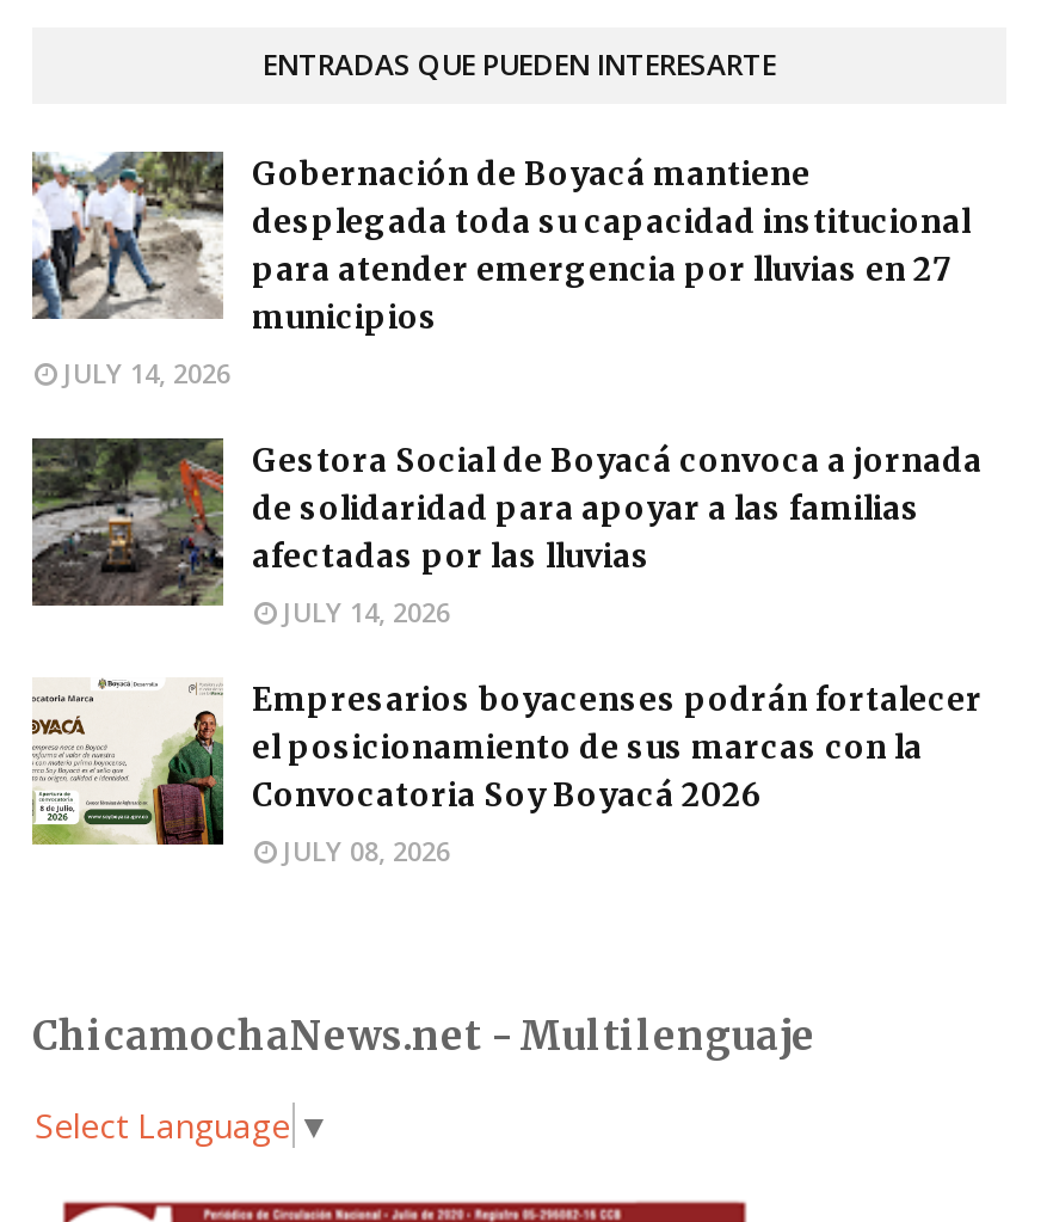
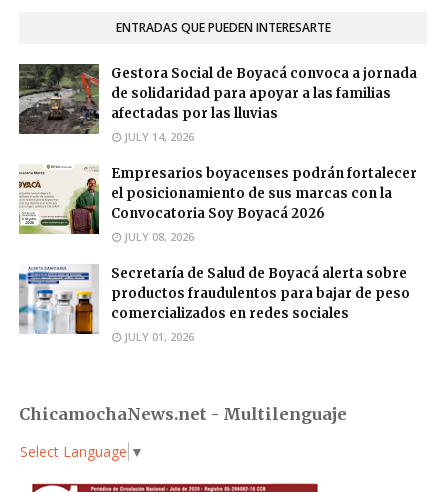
- [image]
- Gobernación de Boyacá mantiene
- desplegada toda su capacidad institucional
- para atender emergencia por lluvias en 27
- municipios
- JULY 14, 2026

moved up: [image] | Gestora Social de Boyacá convoca a jornada | de solidaridad para apoyar a las familias | ... | Convocatoria Soy Boyacá 2026 | JULY 08, 2026

+ [image]
+ Secretaría de Salud de Boyacá alerta sobre
+ productos fraudulentos para bajar de peso
+ comercializados en redes sociales
+ JULY 01, 2026
